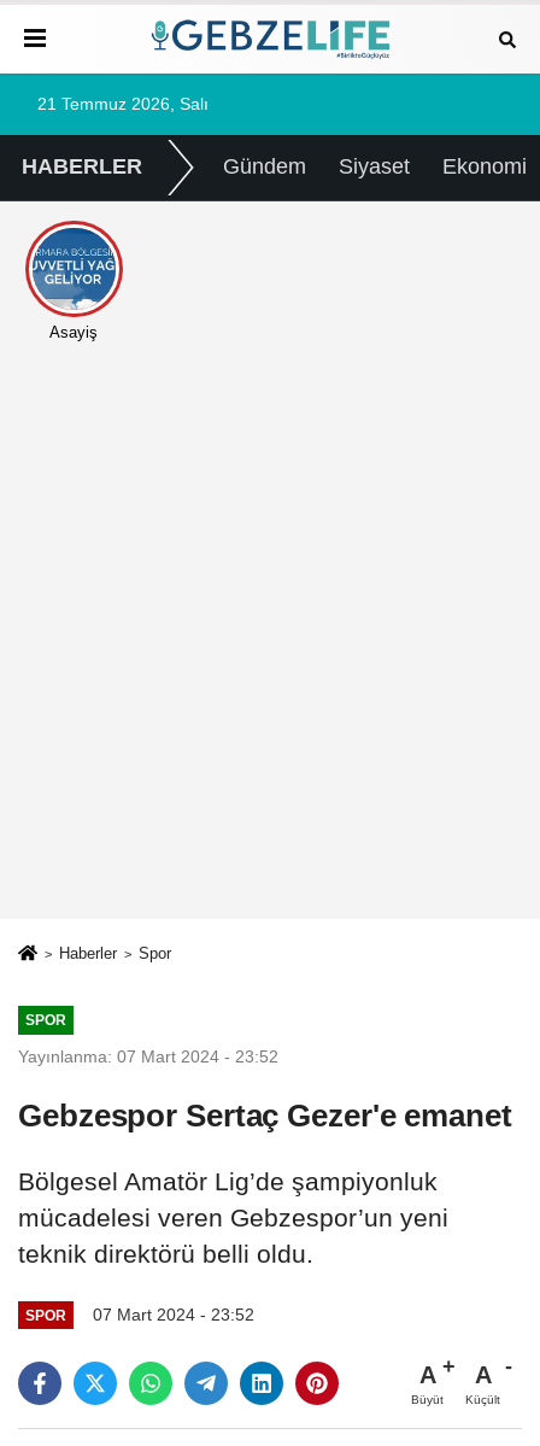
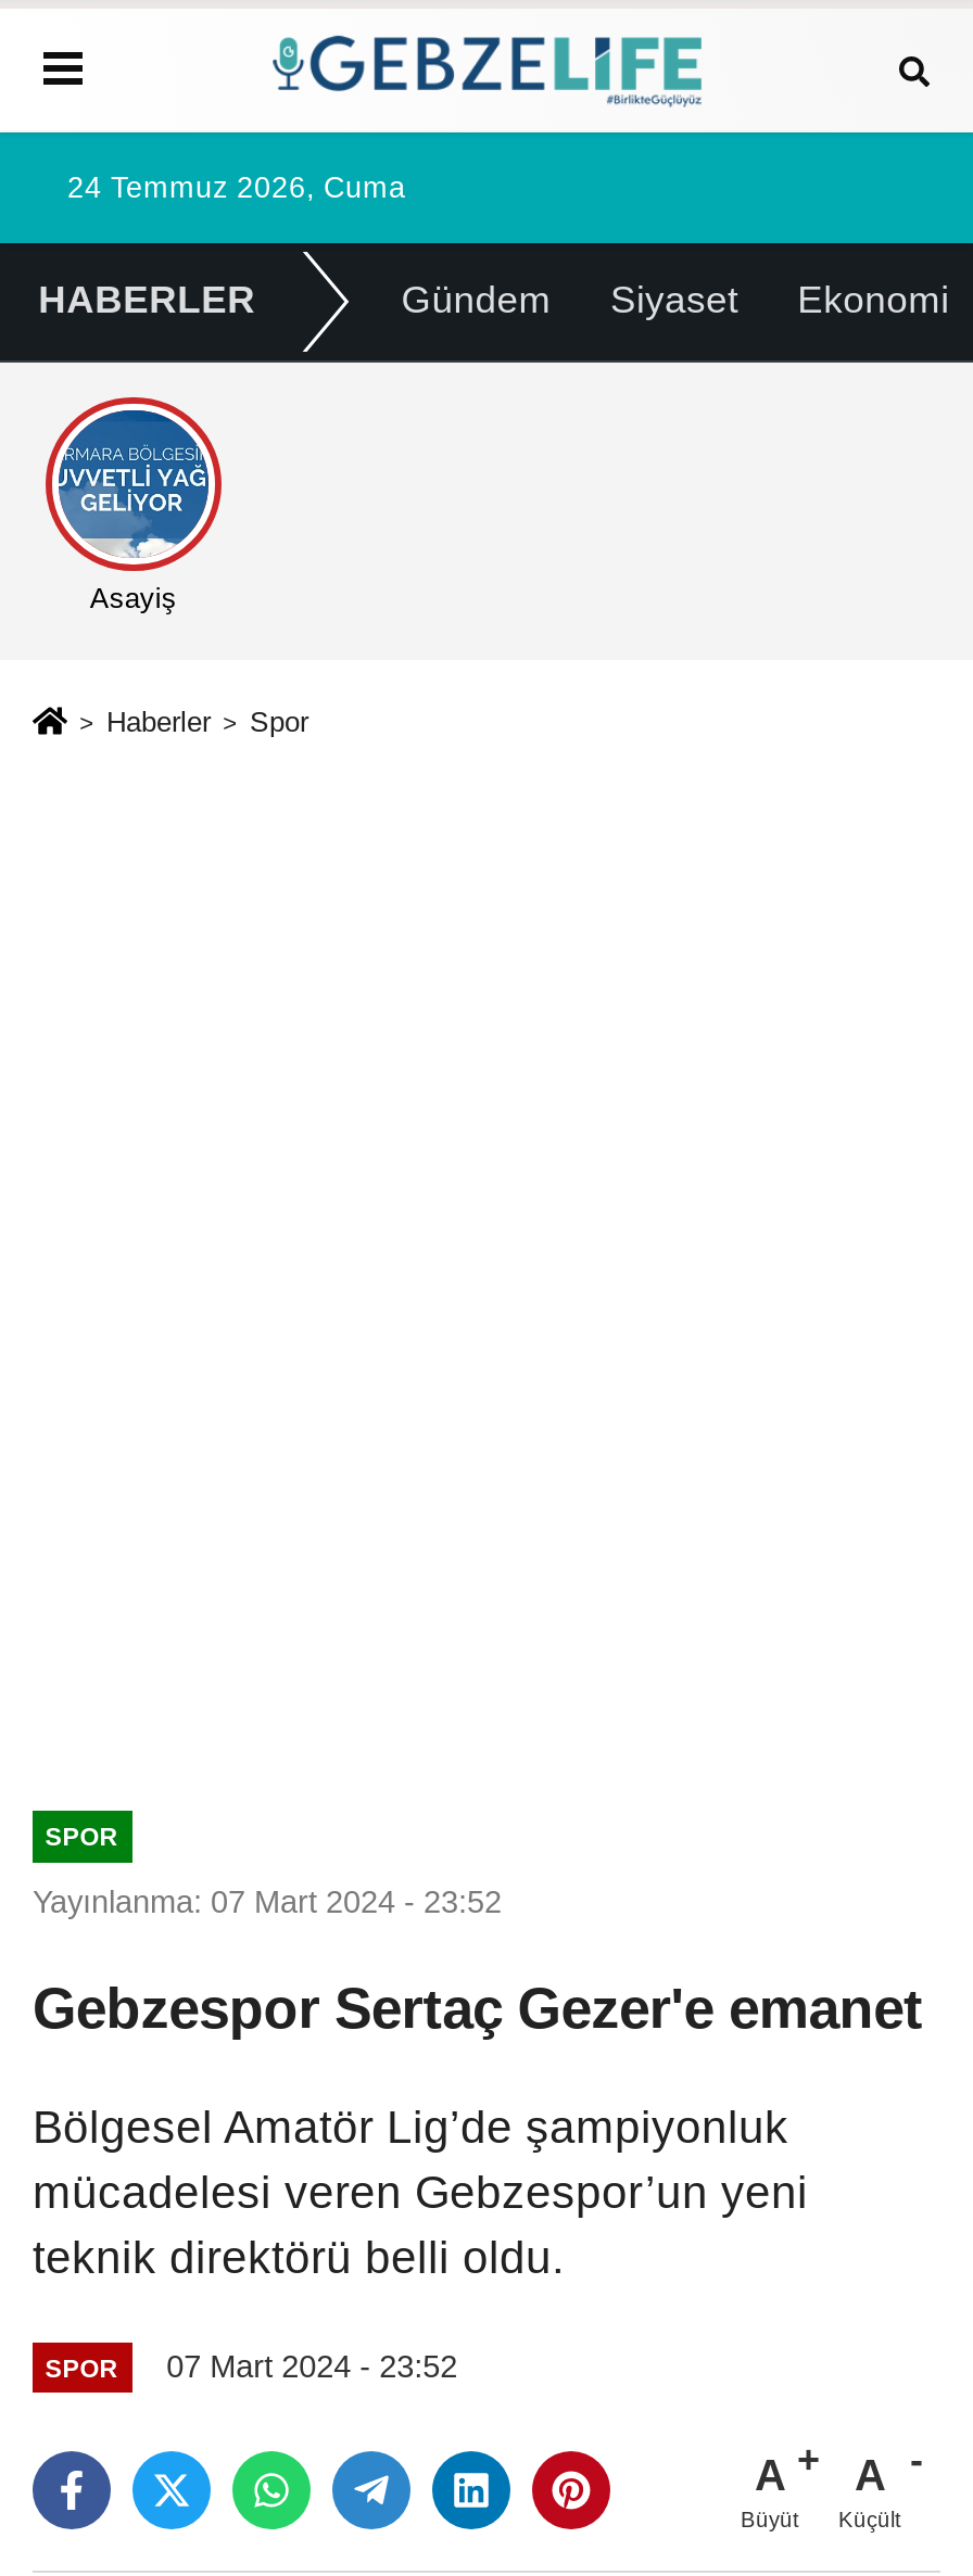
- 21 Temmuz 2026, Salı
+ 24 Temmuz 2026, Cuma

moved up: Haberler | Spor
